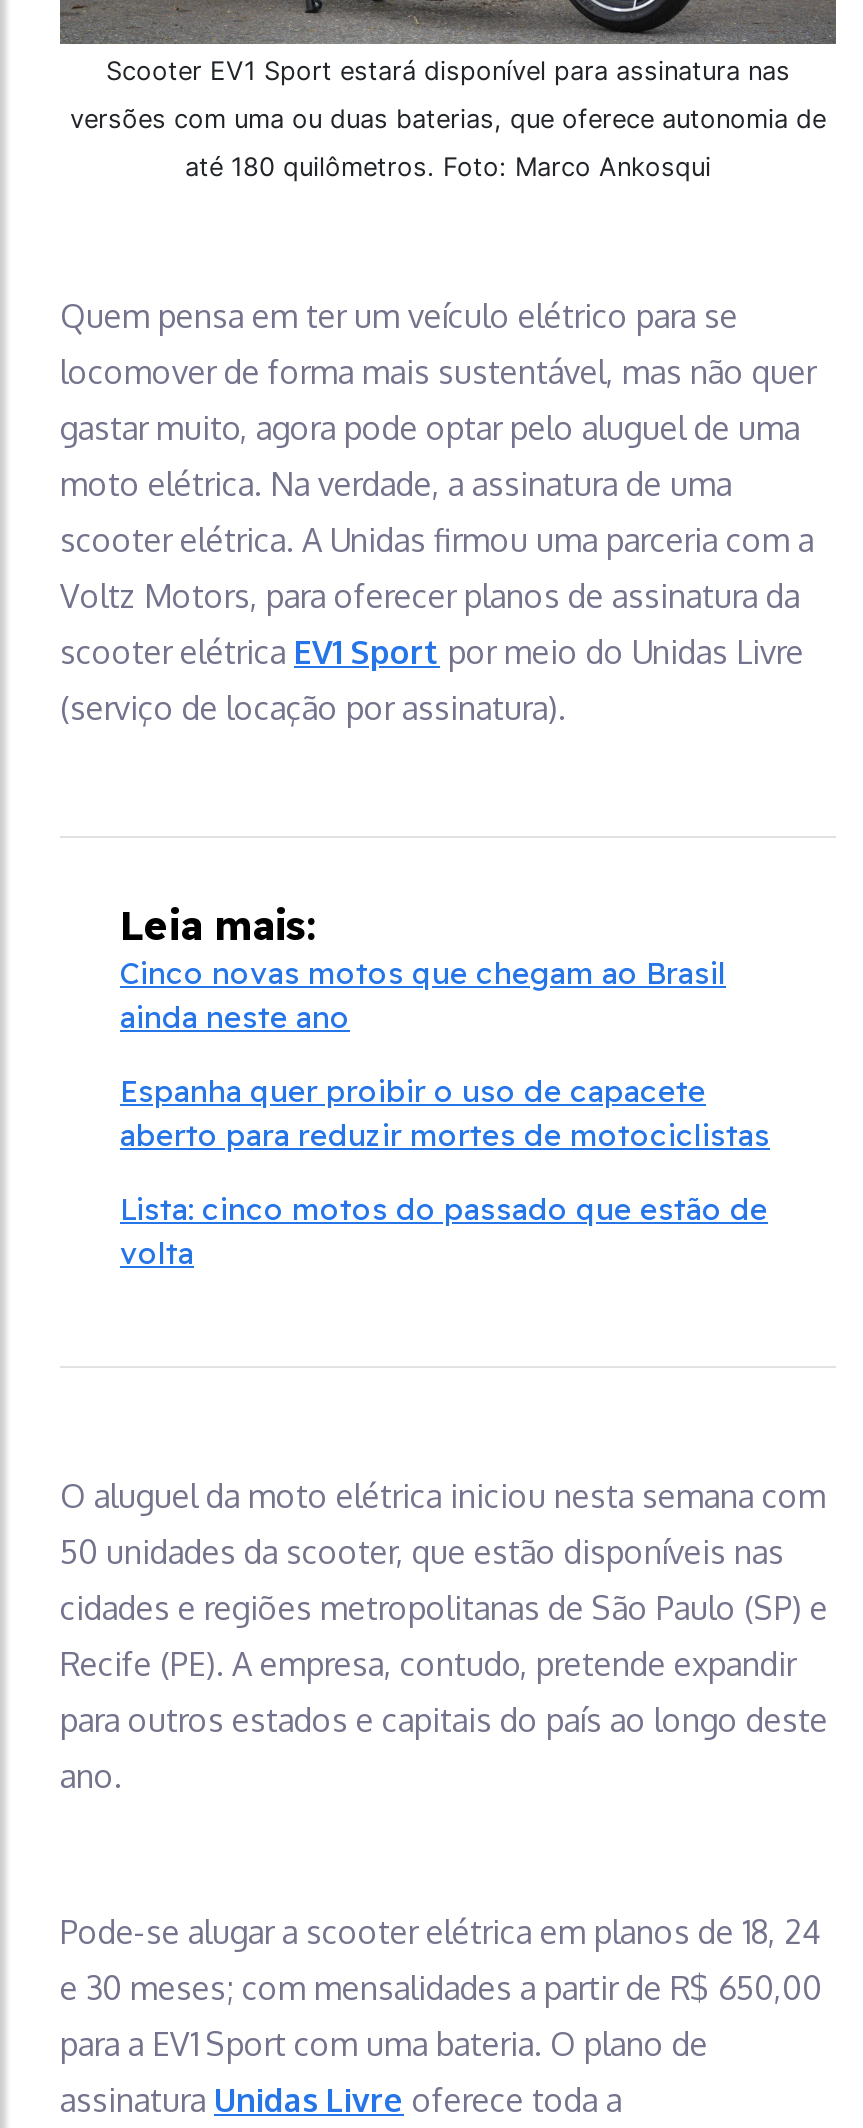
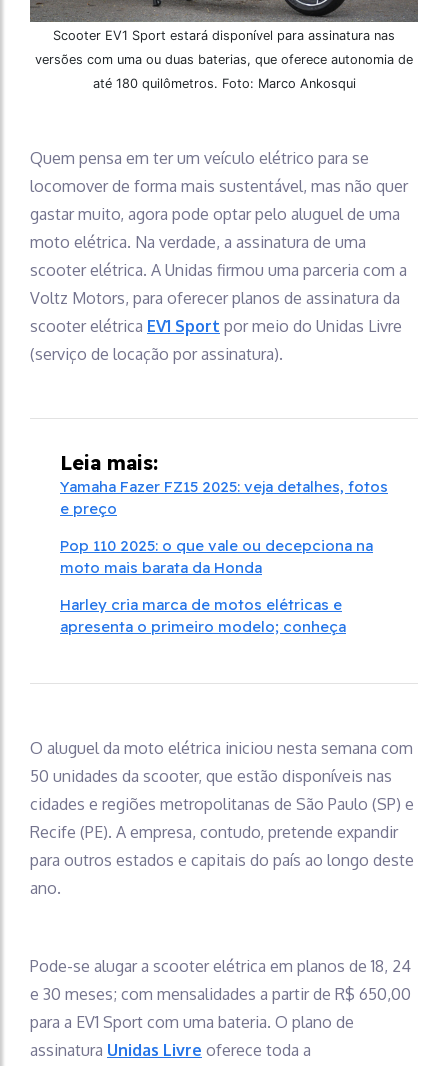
- Cinco novas motos que chegam ao Brasil
- ainda neste ano
+ Yamaha Fazer FZ15 2025: veja detalhes, fotos
+ e preço

- Espanha quer proibir o uso de capacete
- aberto para reduzir mortes de motociclistas
+ Pop 110 2025: o que vale ou decepciona na
+ moto mais barata da Honda

- Lista: cinco motos do passado que estão de
- volta
+ Harley cria marca de motos elétricas e
+ apresenta o primeiro modelo; conheça
